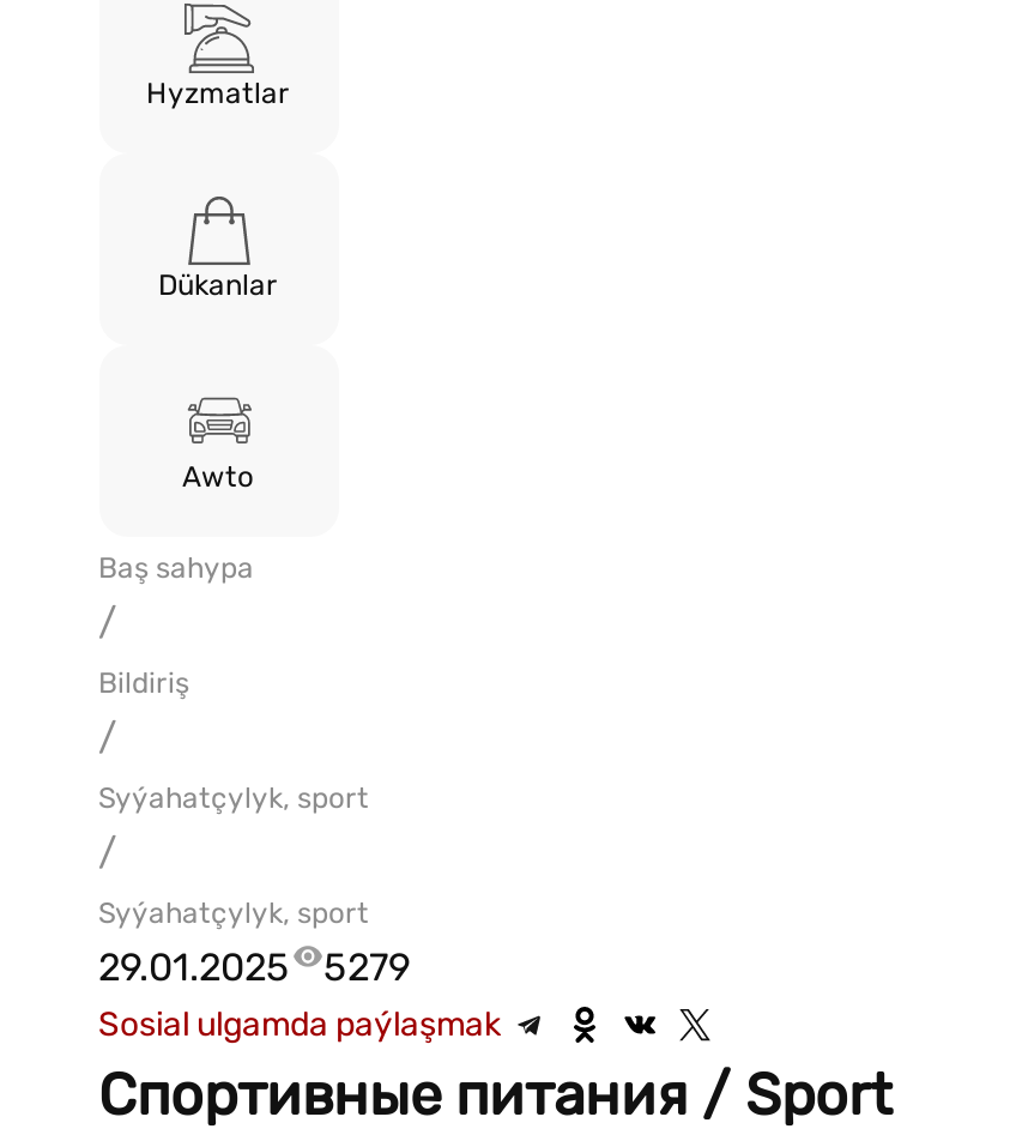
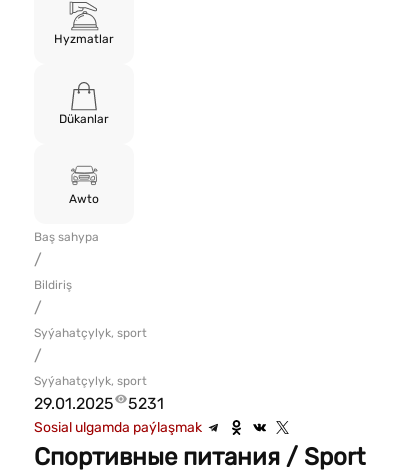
- 29.01.2025 5279
+ 29.01.2025 5231
